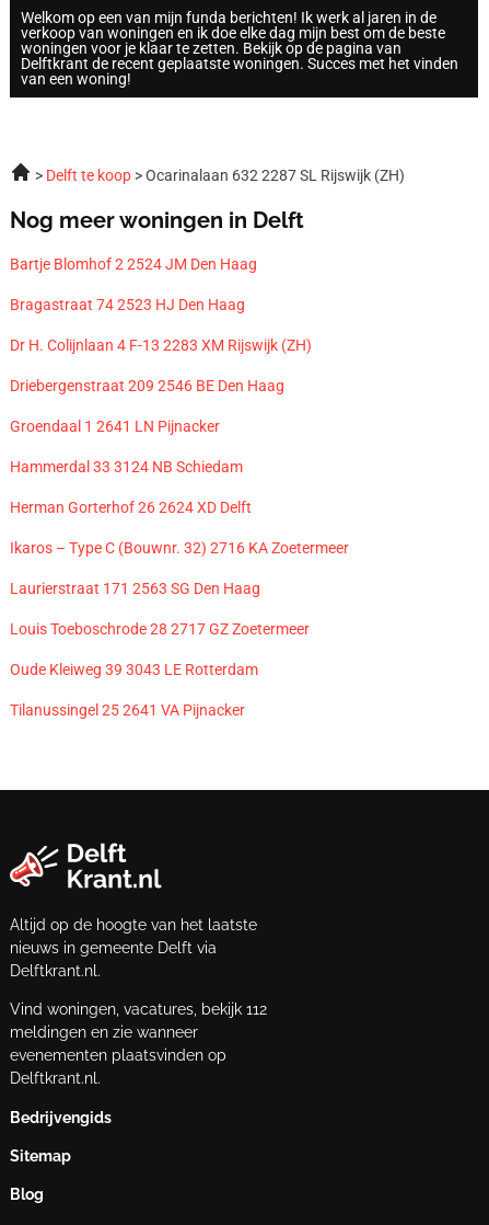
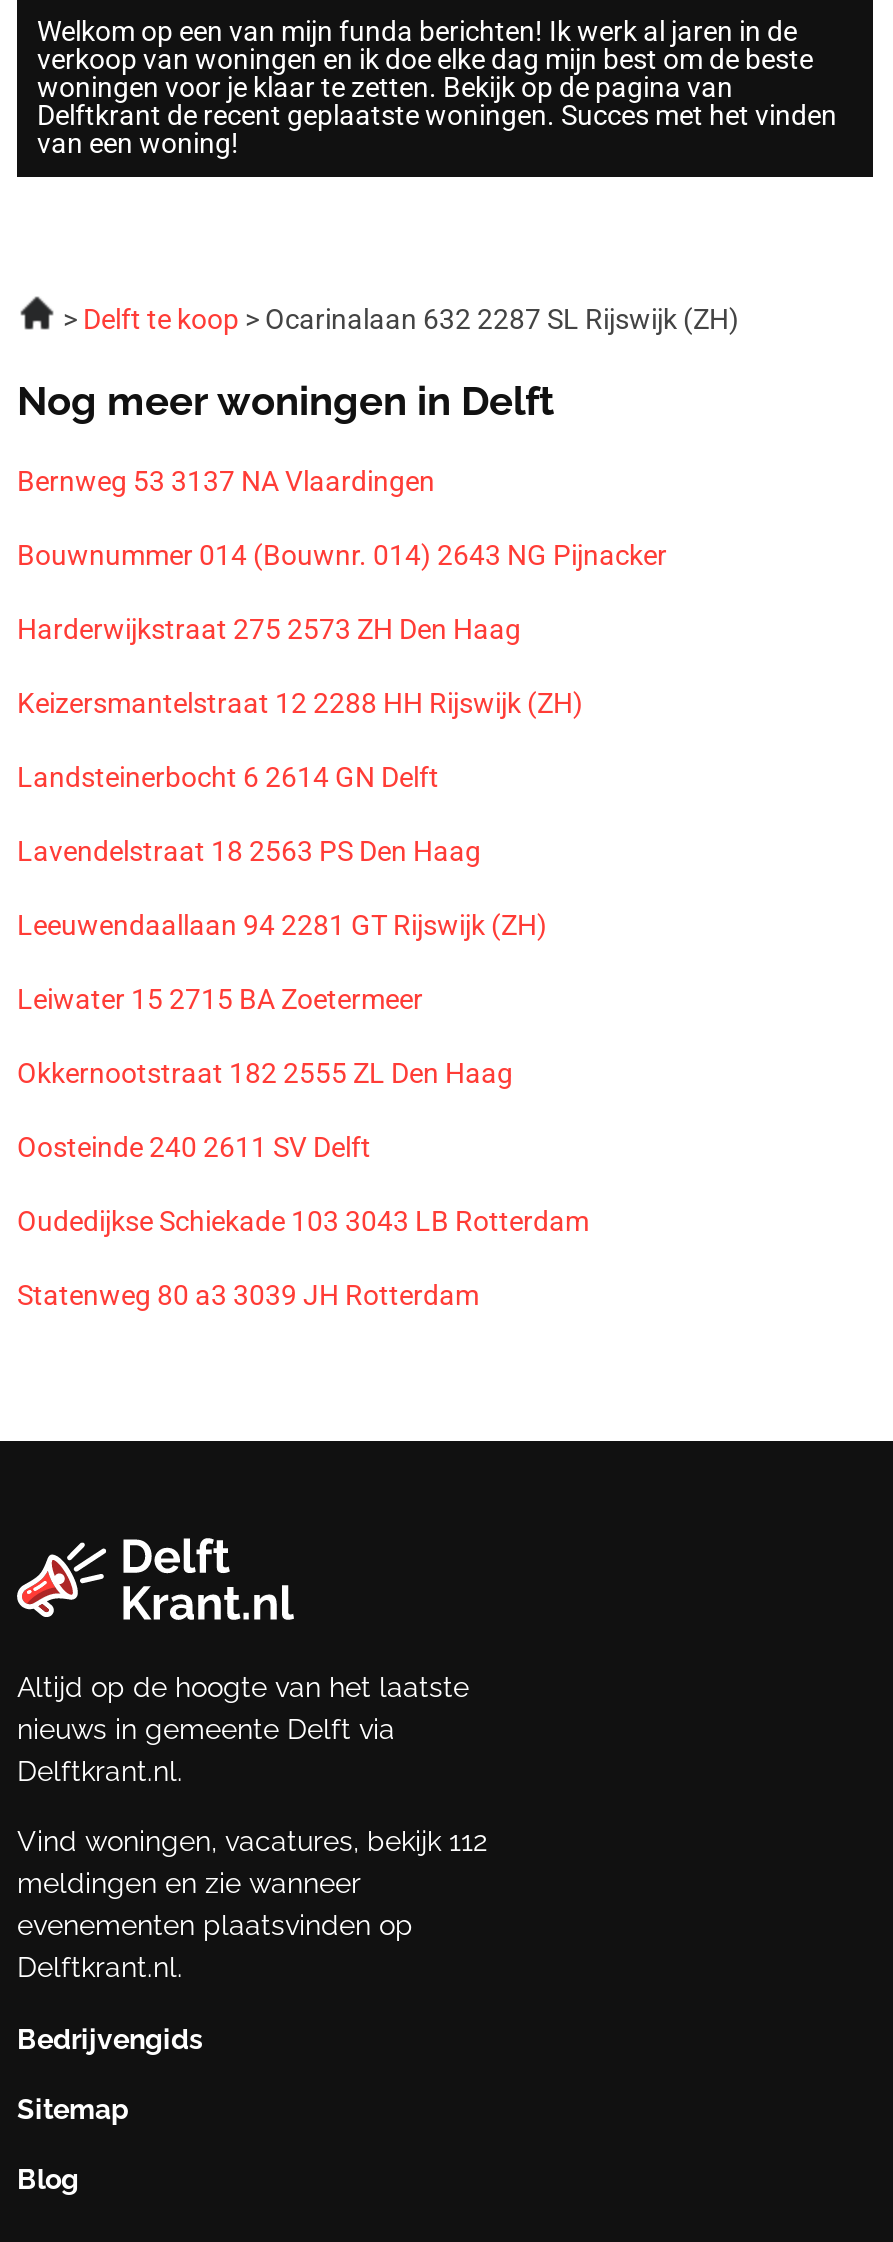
- Bartje Blomhof 2 2524 JM Den Haag
+ Bernweg 53 3137 NA Vlaardingen

- Bragastraat 74 2523 HJ Den Haag
+ Bouwnummer 014 (Bouwnr. 014) 2643 NG Pijnacker

- Dr H. Colijnlaan 4 F-13 2283 XM Rijswijk (ZH)
+ Harderwijkstraat 275 2573 ZH Den Haag

- Driebergenstraat 209 2546 BE Den Haag
+ Keizersmantelstraat 12 2288 HH Rijswijk (ZH)

- Groendaal 1 2641 LN Pijnacker
+ Landsteinerbocht 6 2614 GN Delft

- Hammerdal 33 3124 NB Schiedam
+ Lavendelstraat 18 2563 PS Den Haag

- Herman Gorterhof 26 2624 XD Delft
+ Leeuwendaallaan 94 2281 GT Rijswijk (ZH)

- Ikaros – Type C (Bouwnr. 32) 2716 KA Zoetermeer
+ Leiwater 15 2715 BA Zoetermeer

- Laurierstraat 171 2563 SG Den Haag
+ Okkernootstraat 182 2555 ZL Den Haag

- Louis Toeboschrode 28 2717 GZ Zoetermeer
+ Oosteinde 240 2611 SV Delft

- Oude Kleiweg 39 3043 LE Rotterdam
+ Oudedijkse Schiekade 103 3043 LB Rotterdam

- Tilanussingel 25 2641 VA Pijnacker
+ Statenweg 80 a3 3039 JH Rotterdam
